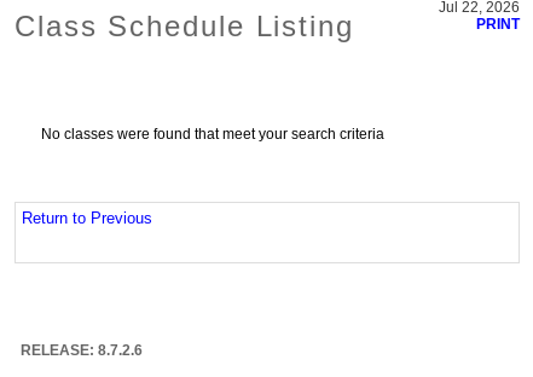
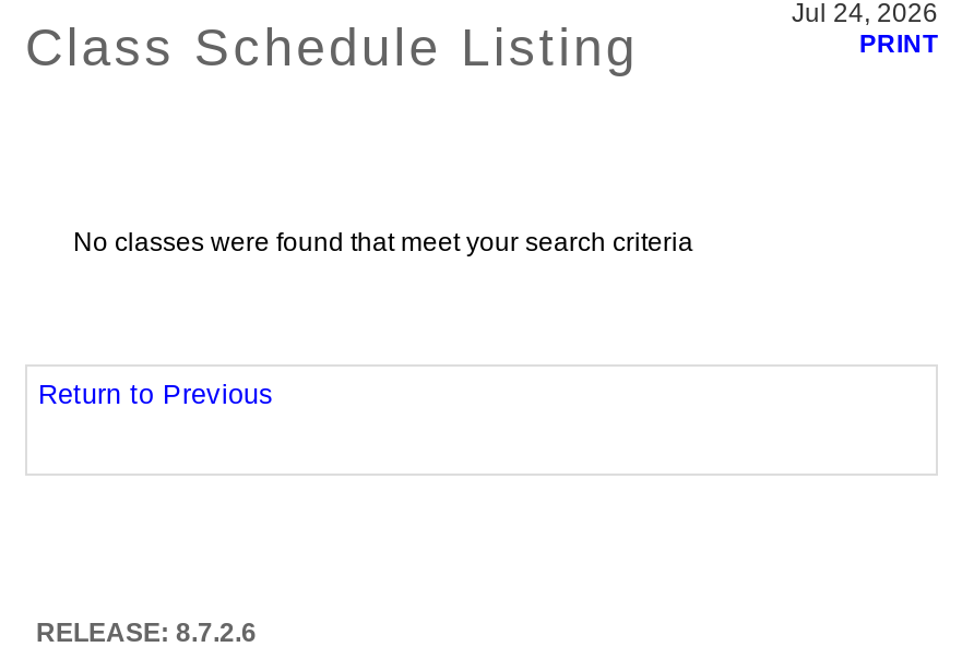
- Jul 22, 2026
+ Jul 24, 2026
